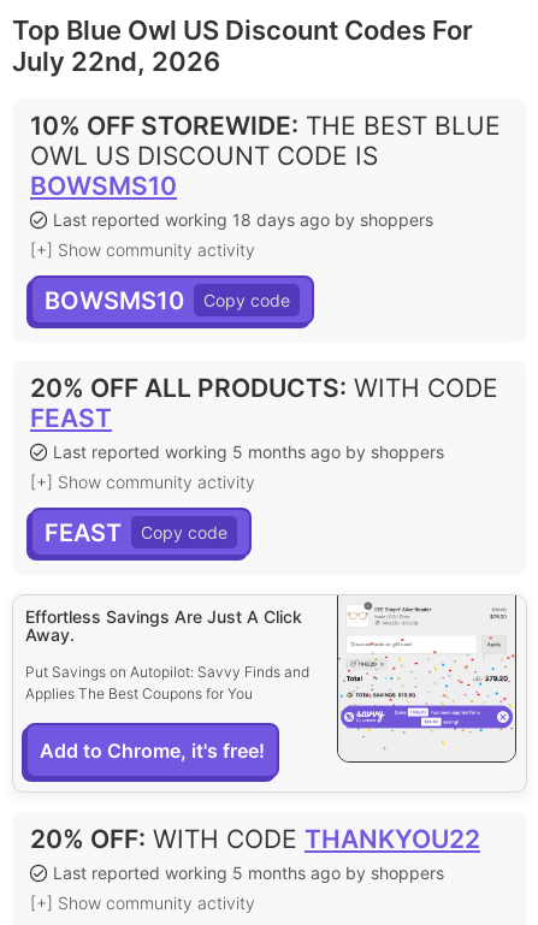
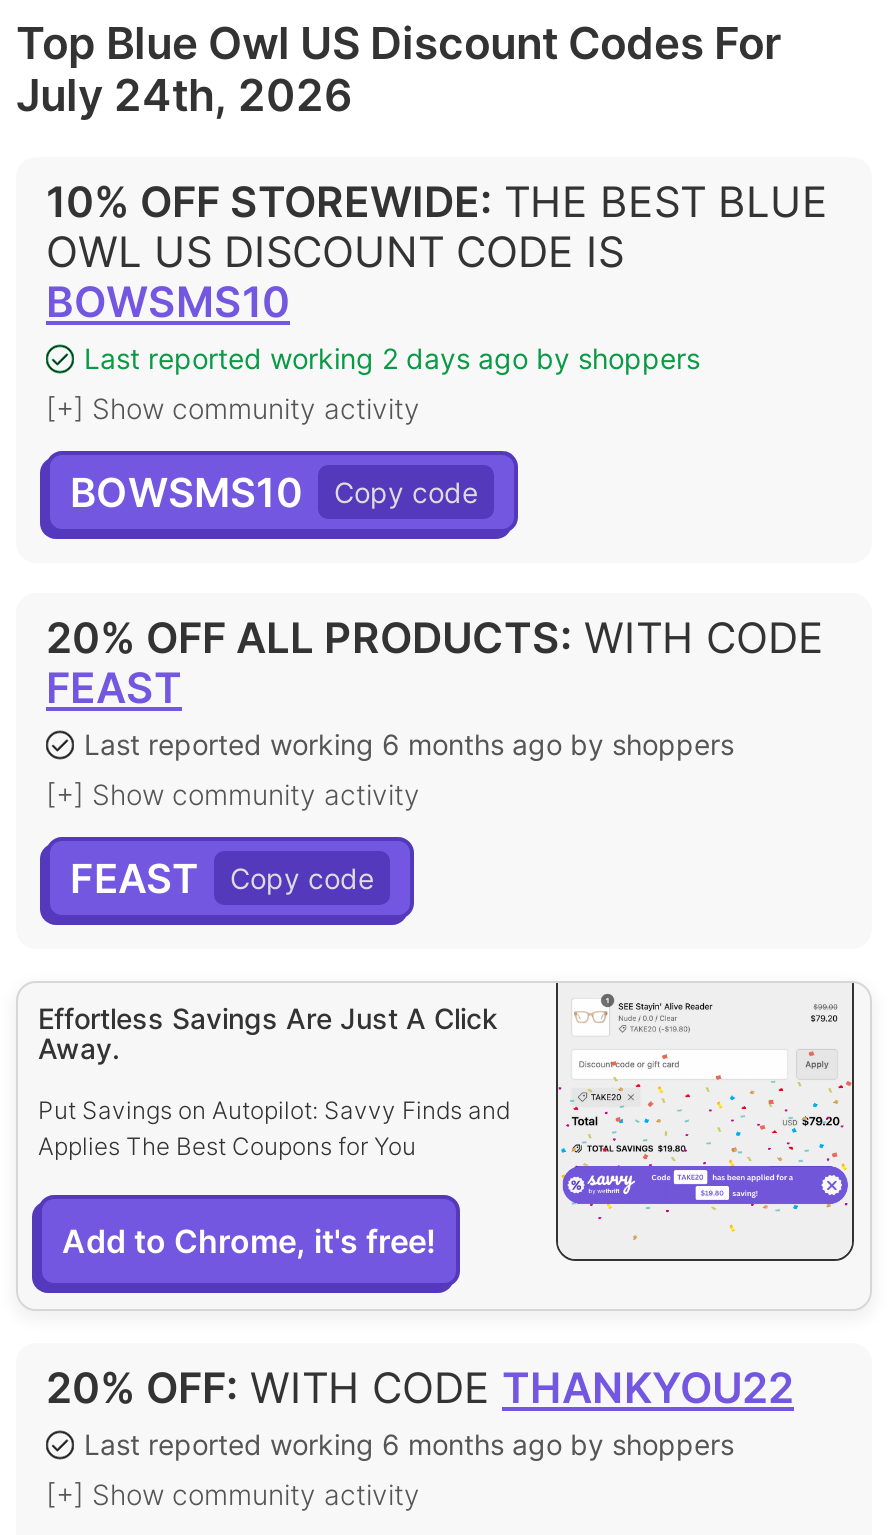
- July 22nd, 2026
+ July 24th, 2026

- Last reported working 18 days ago by shoppers
+ Last reported working 2 days ago by shoppers

- Last reported working 5 months ago by shoppers
+ Last reported working 6 months ago by shoppers

- Last reported working 5 months ago by shoppers
+ Last reported working 6 months ago by shoppers
